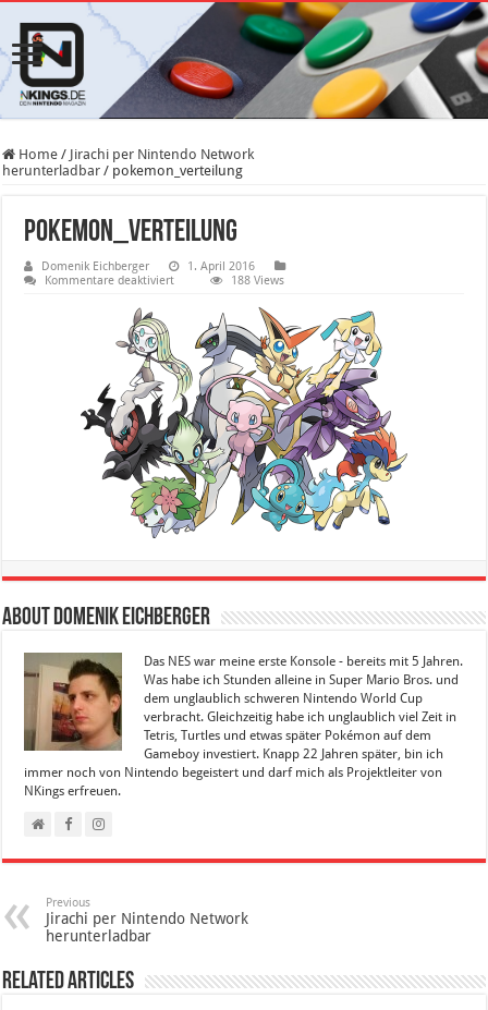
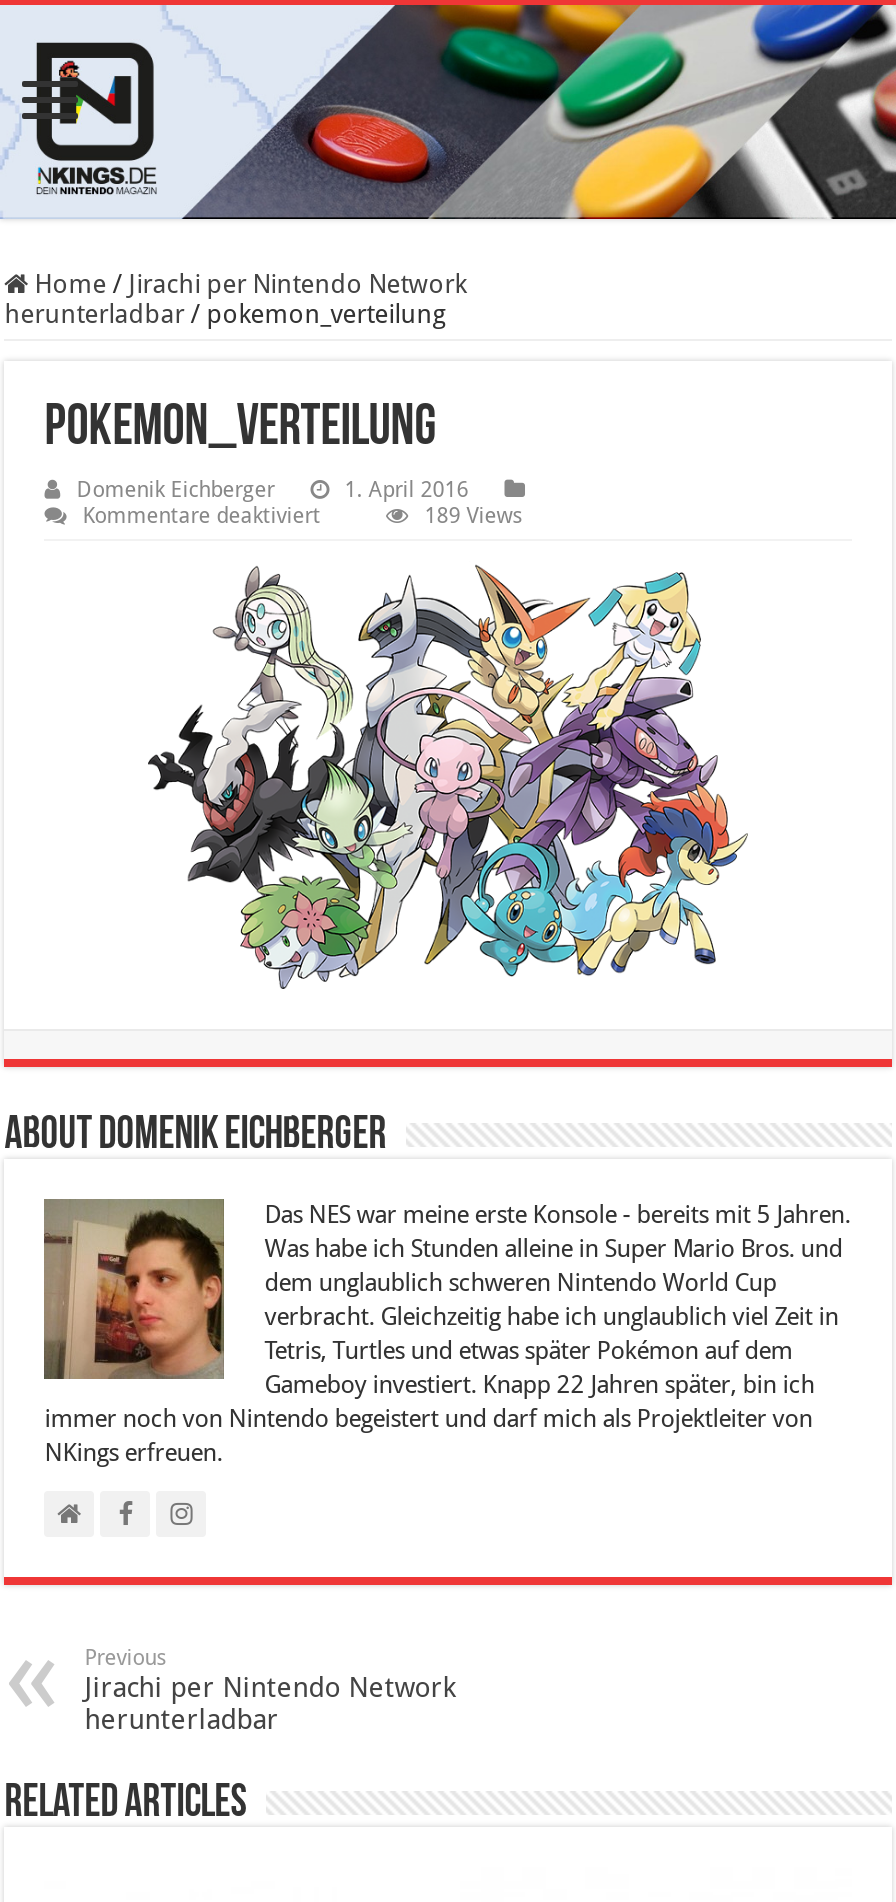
- 188 Views
+ 189 Views
